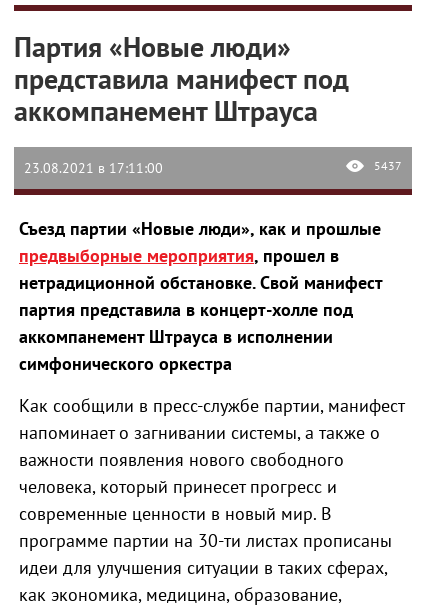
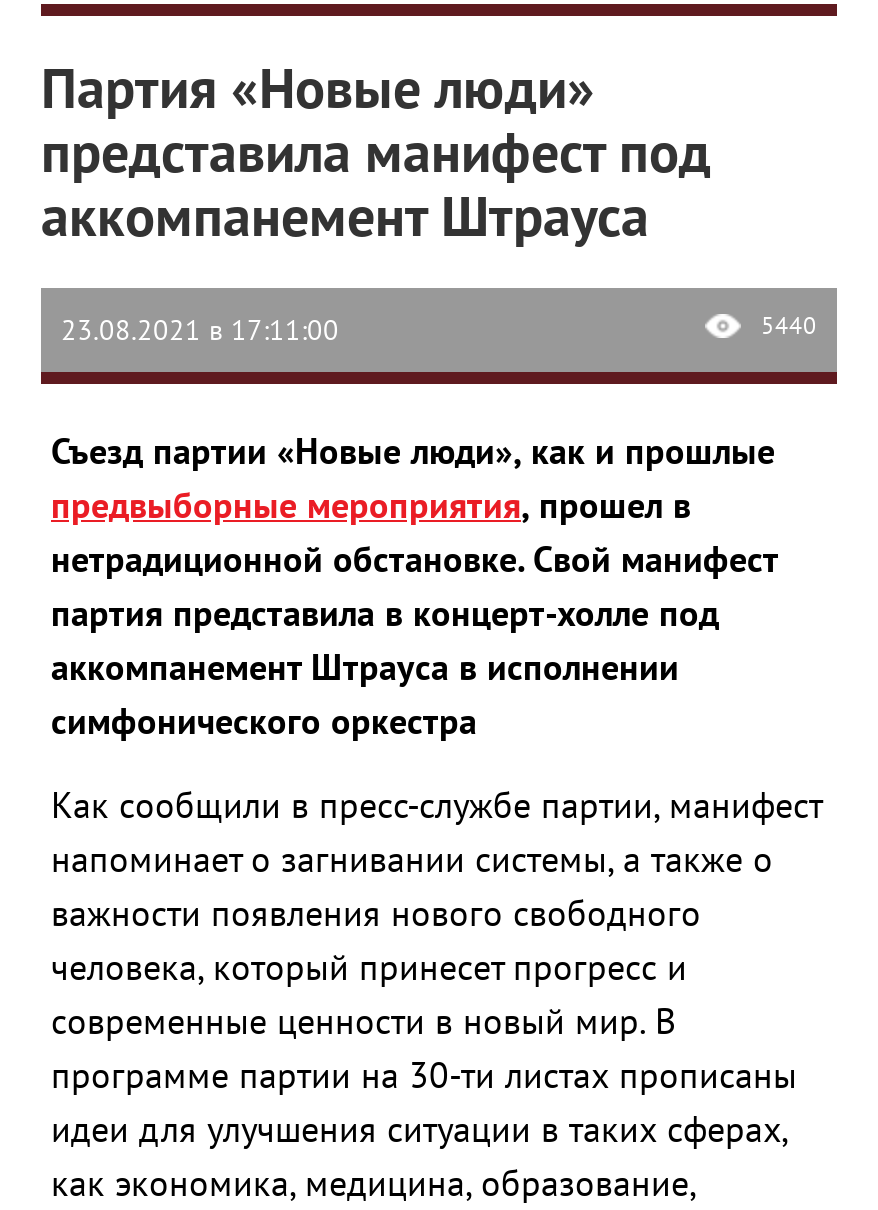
- 5437
+ 5440
